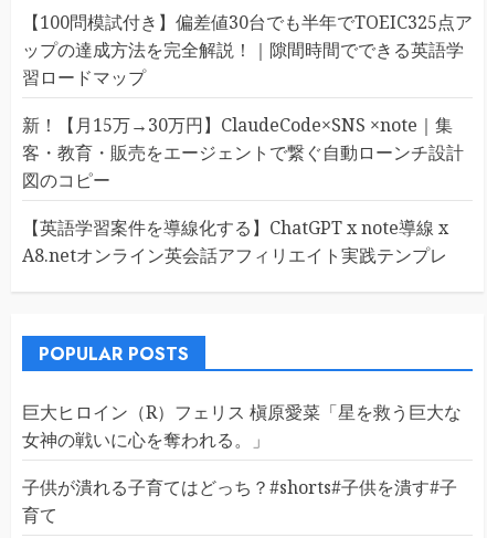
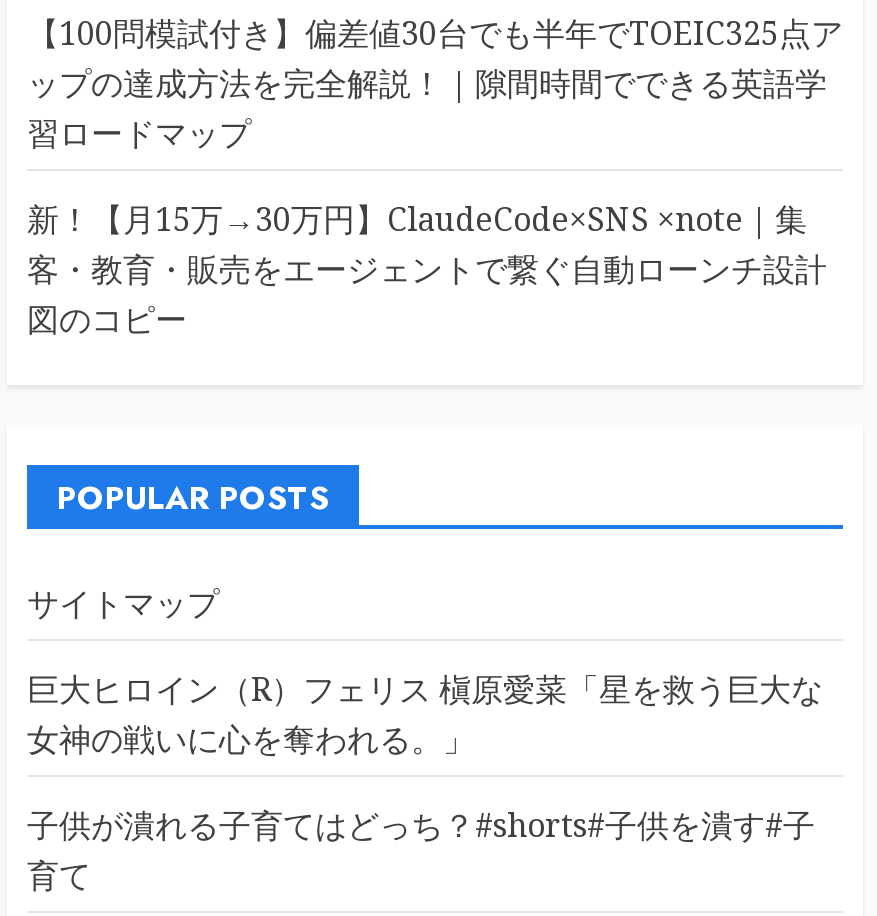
- 【英語学習案件を導線化する】ChatGPT x note導線 x
- A8.netオンライン英会話アフィリエイト実践テンプレ

moved up: POPULAR POSTS

+ サイトマップ
